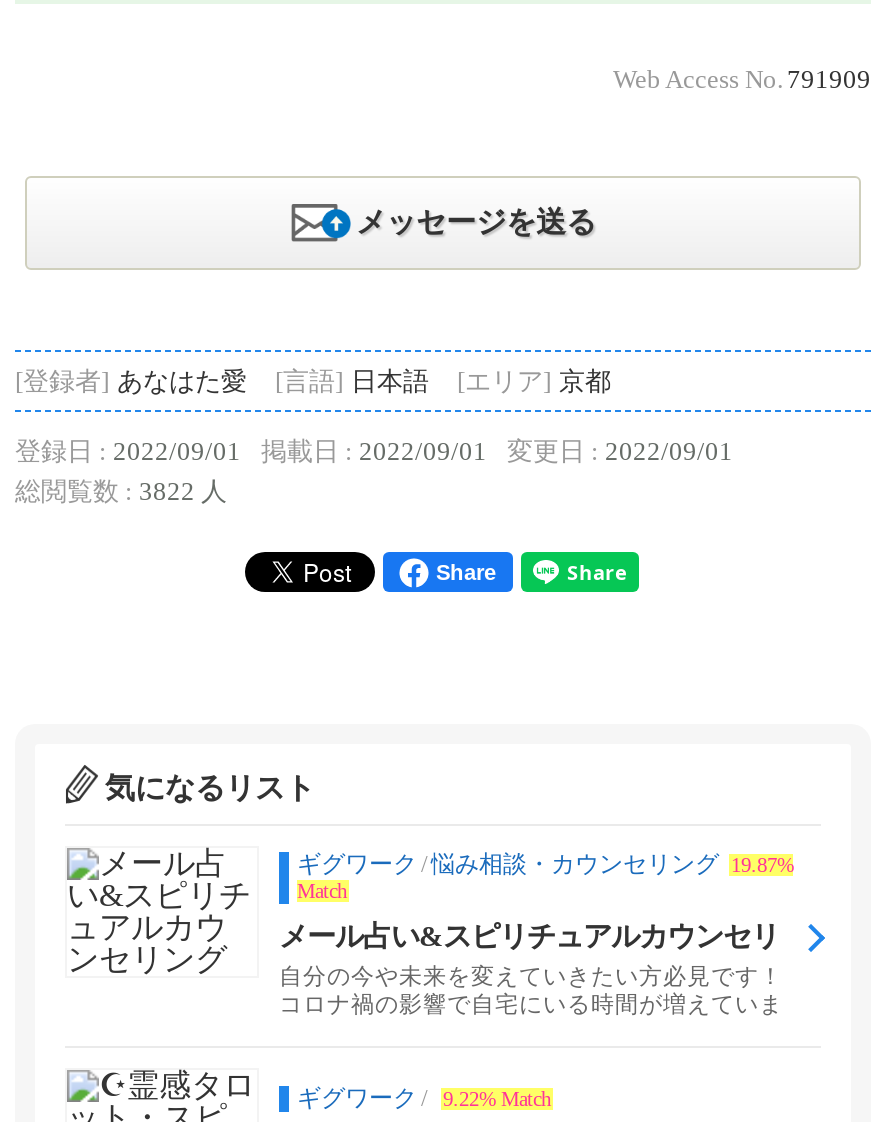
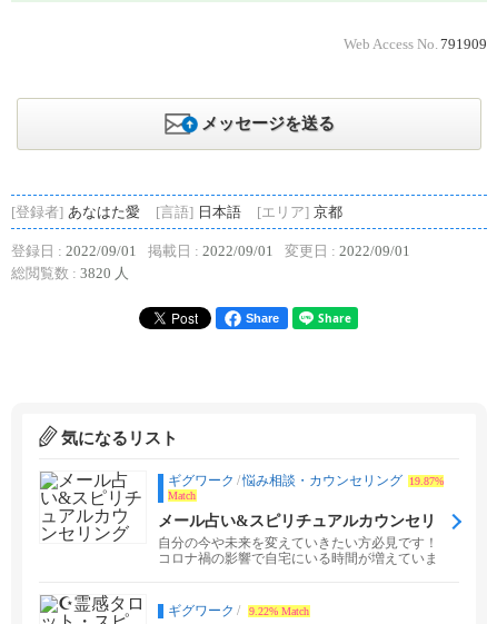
- 総閲覧数 : 3822 人
+ 総閲覧数 : 3820 人
